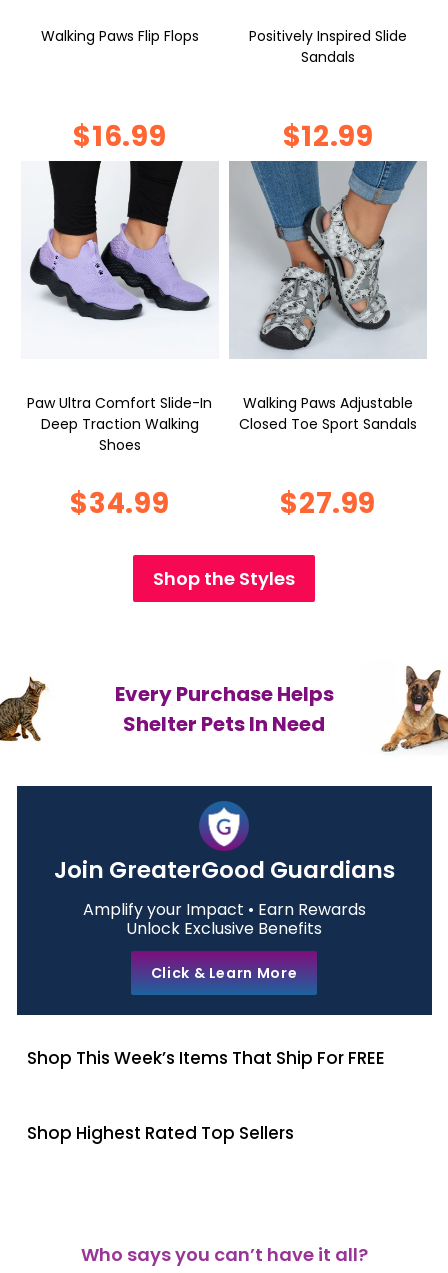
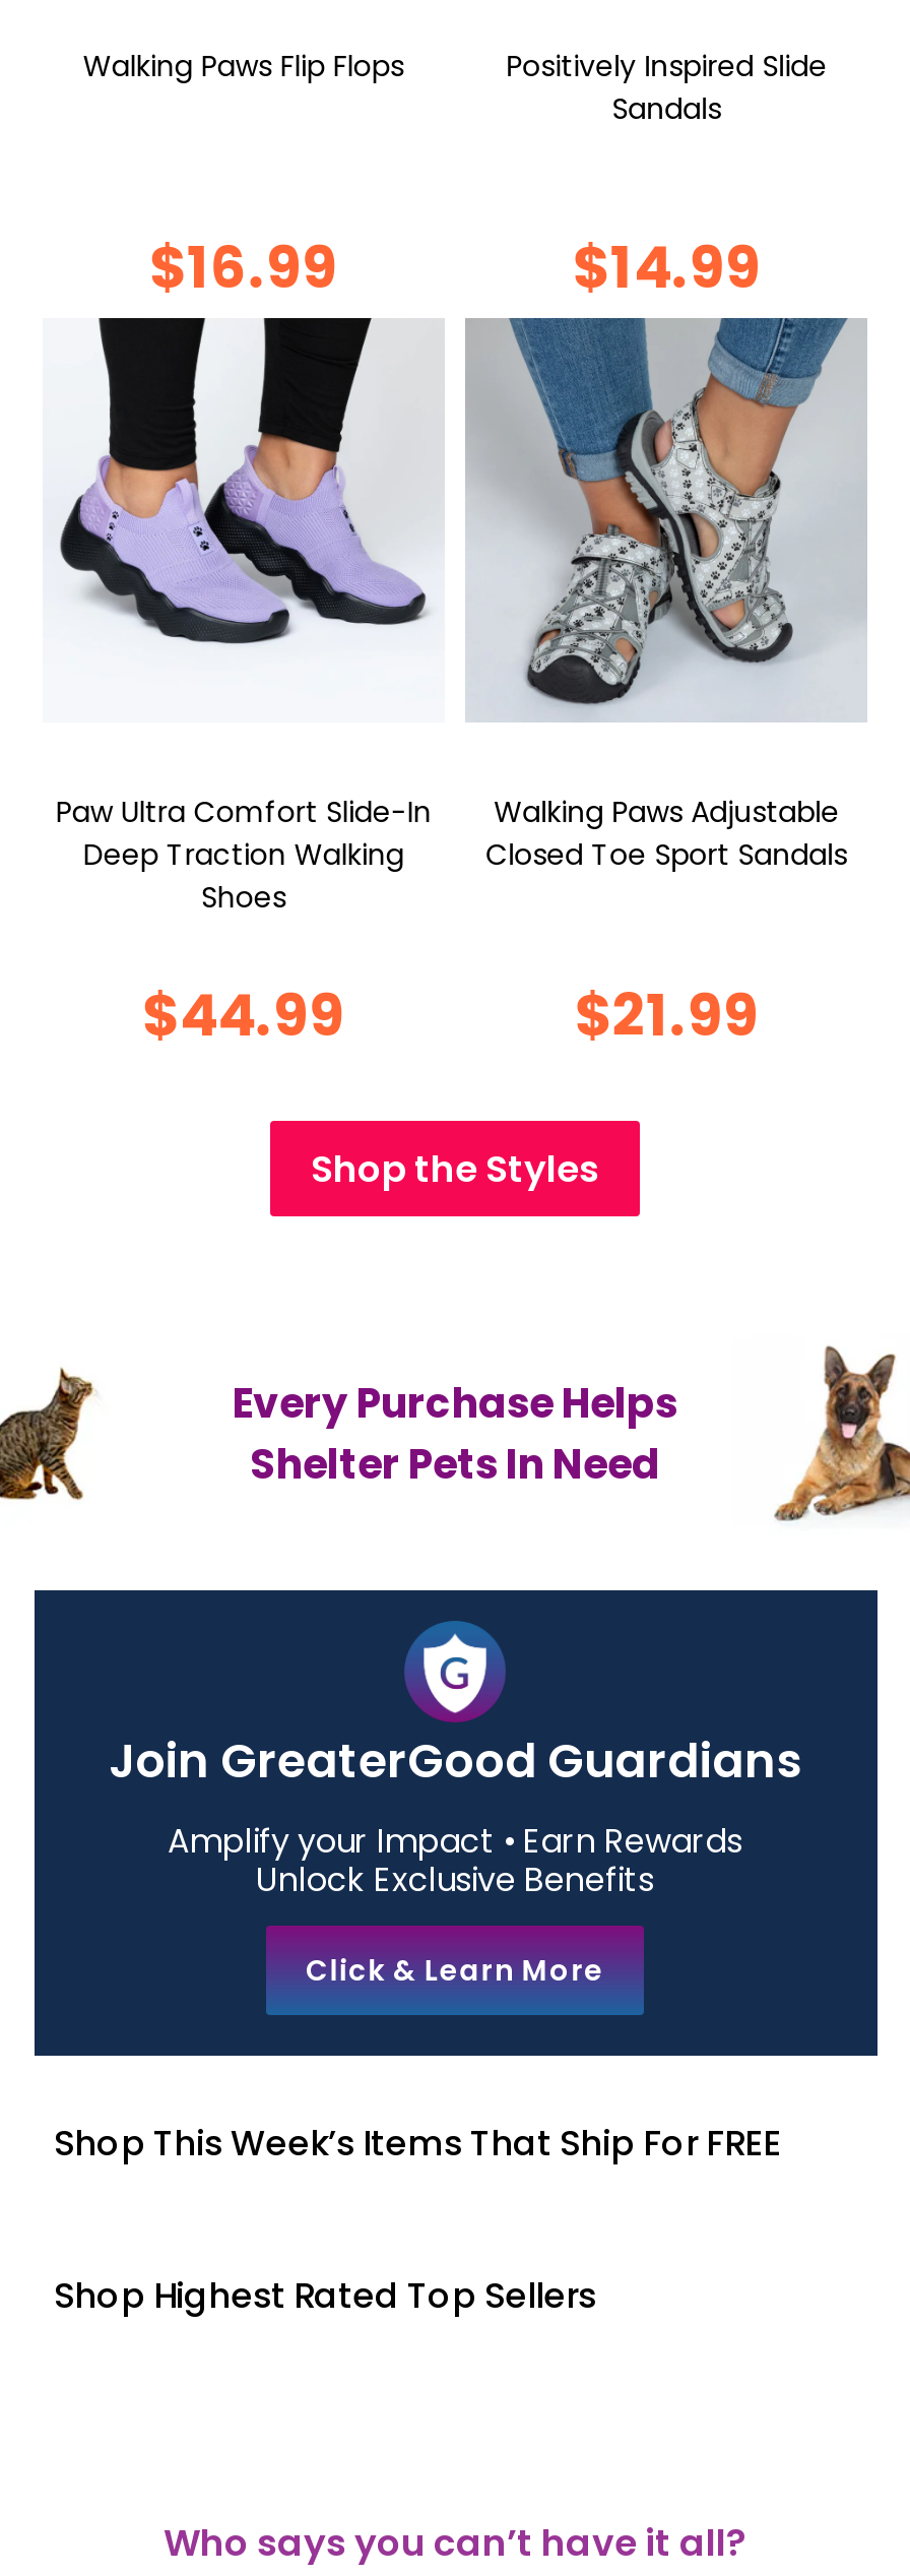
- $12.99
+ $14.99

- $34.99
+ $44.99

- $27.99
+ $21.99
